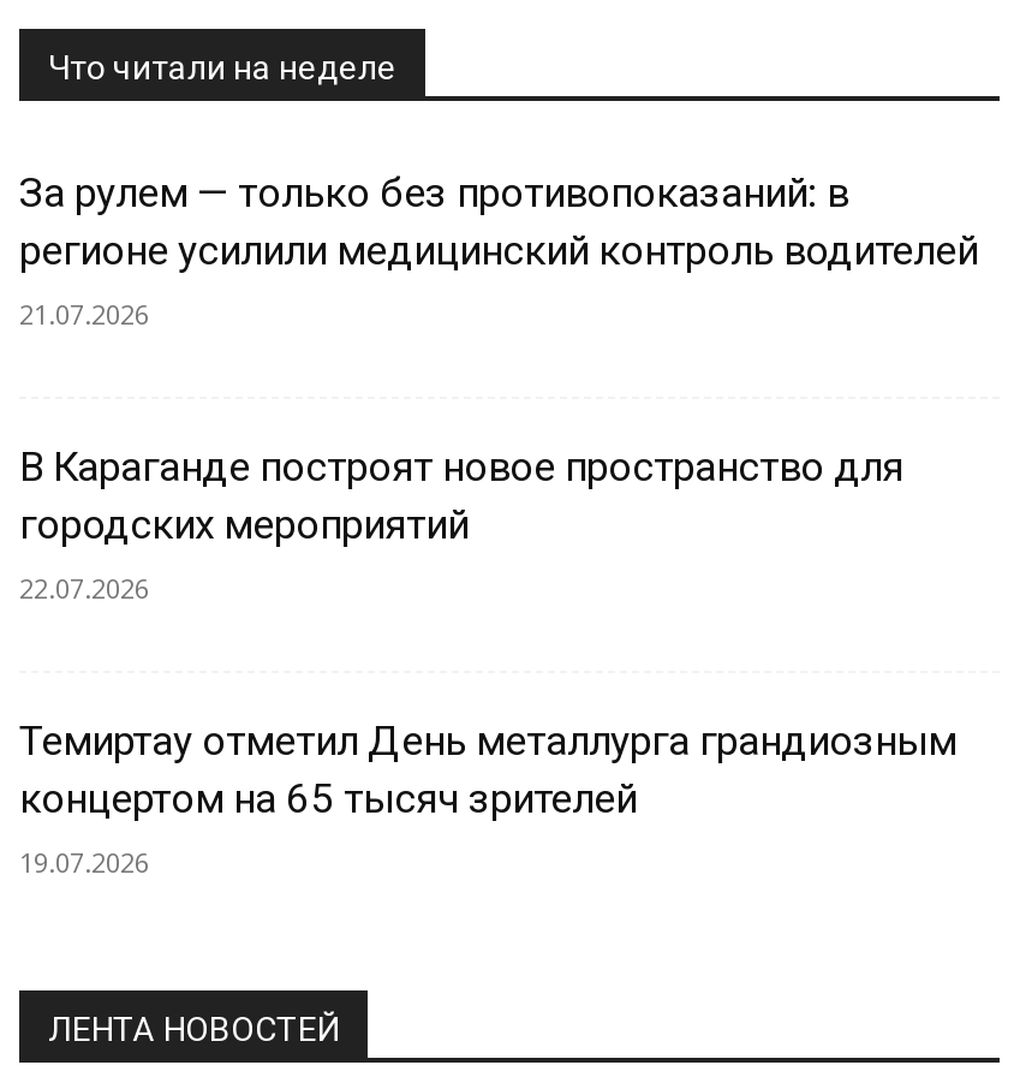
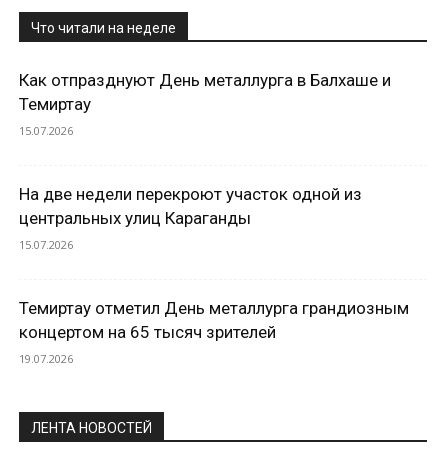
- За рулем — только без противопоказаний: в
- регионе усилили медицинский контроль водителей
- 21.07.2026
+ Как отпразднуют День металлурга в Балхаше и
+ Темиртау
+ 15.07.2026

- В Караганде построят новое пространство для
- городских мероприятий
- 22.07.2026
+ На две недели перекроют участок одной из
+ центральных улиц Караганды
+ 15.07.2026
